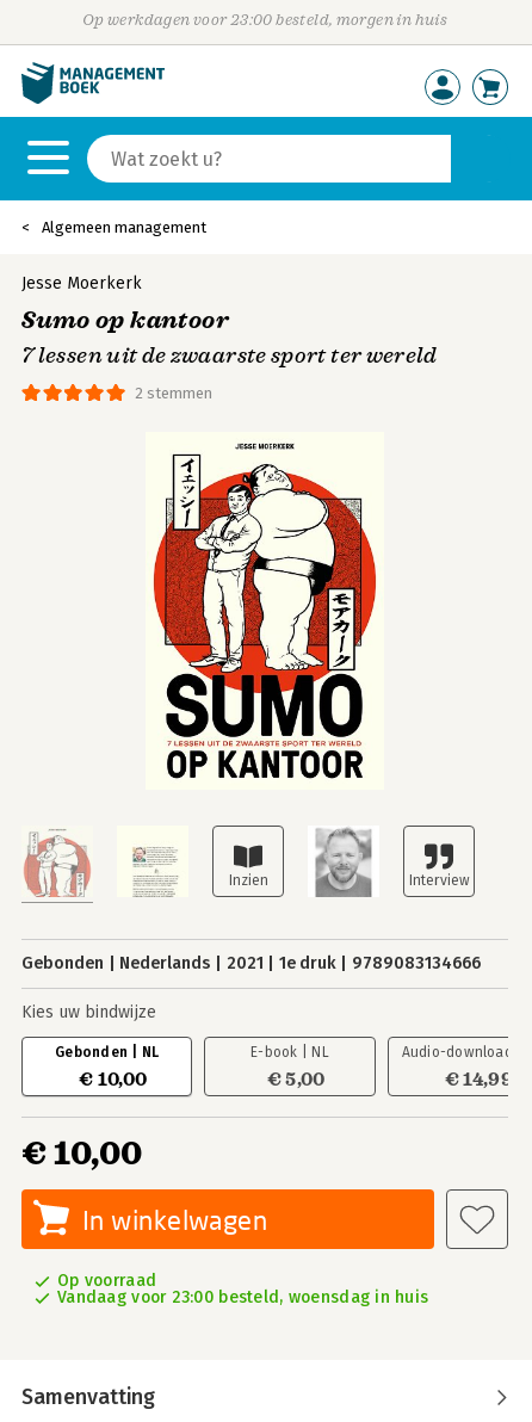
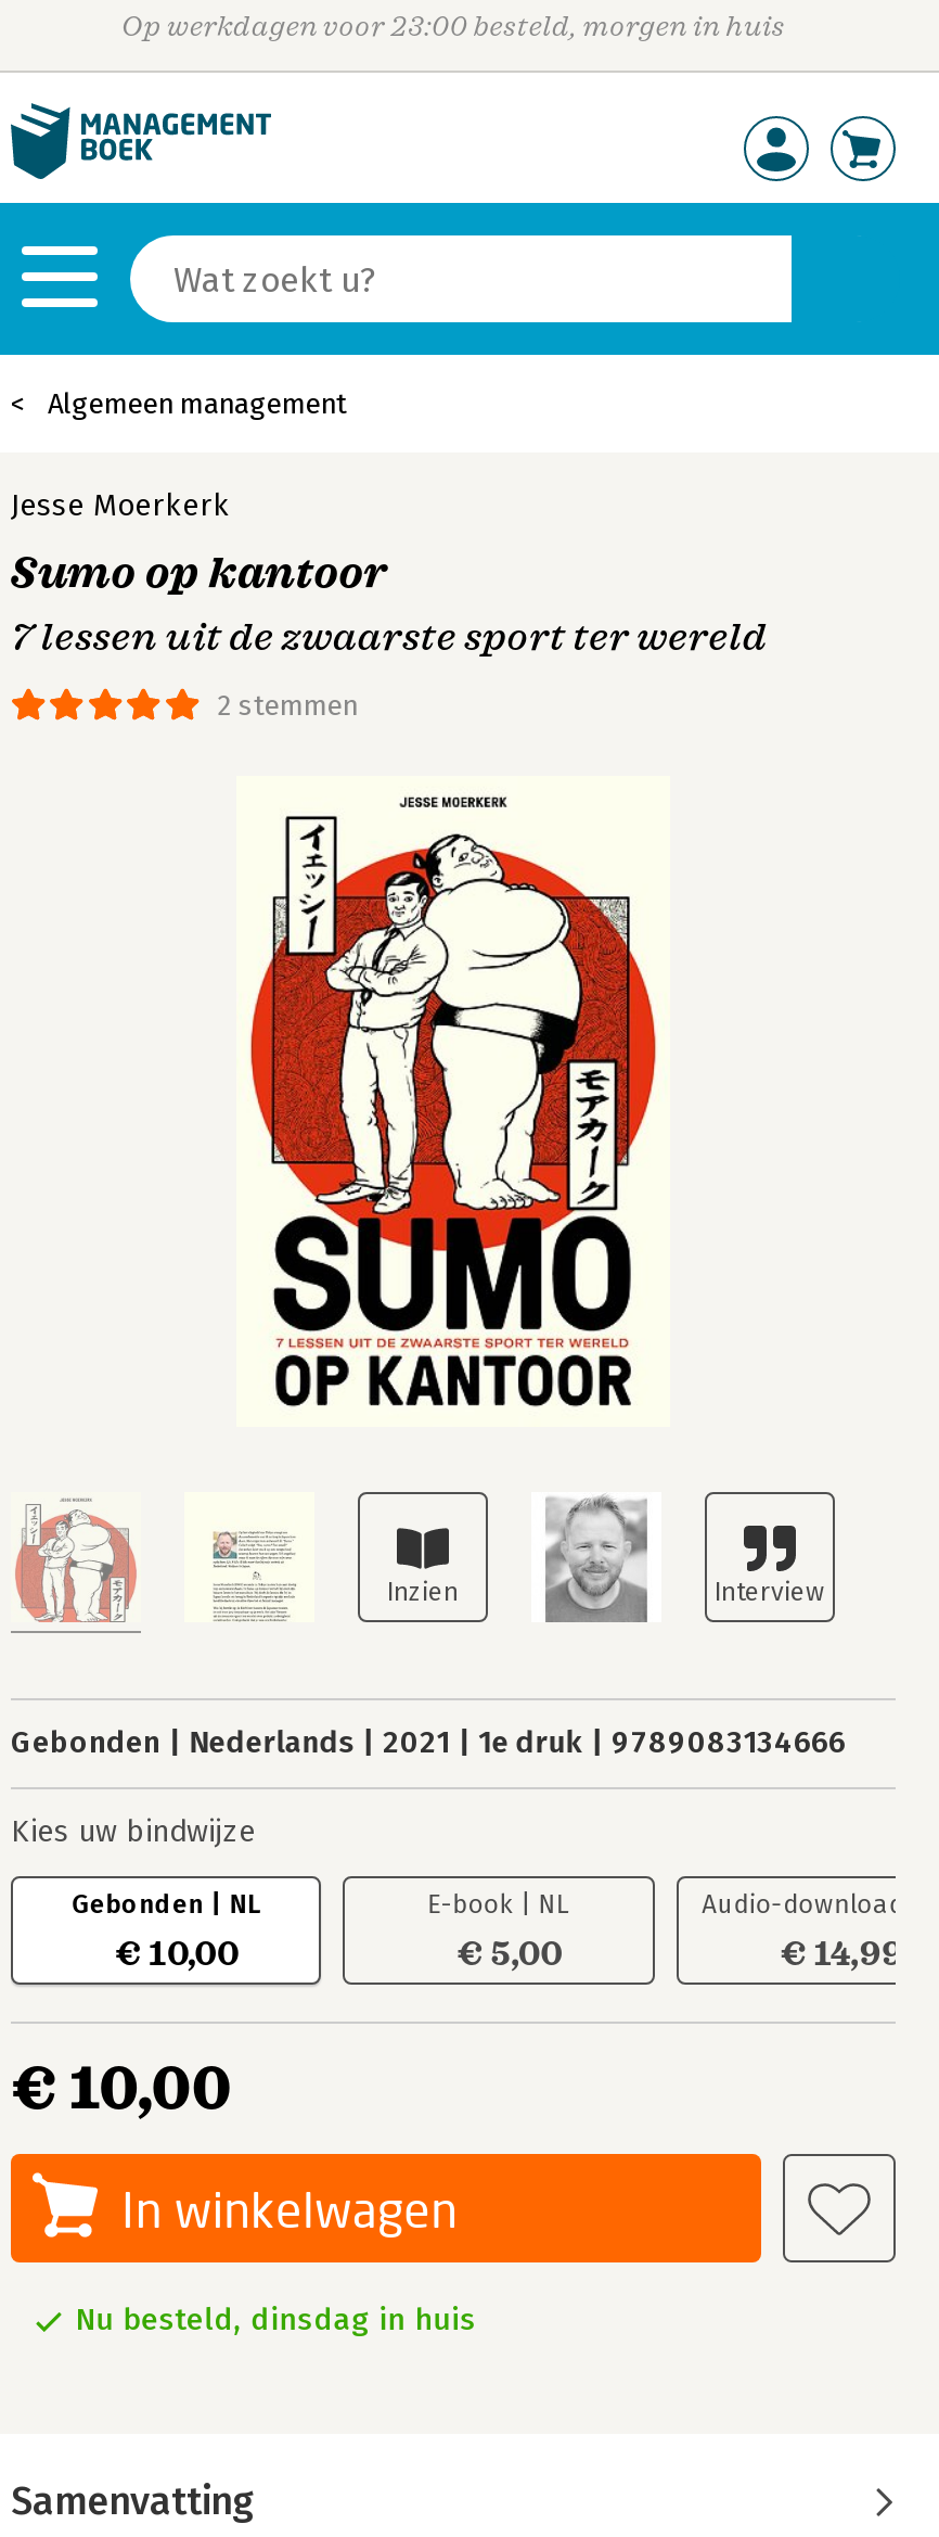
- Op voorraad
- Vandaag voor 23:00 besteld, woensdag in huis
+ Nu besteld, dinsdag in huis
